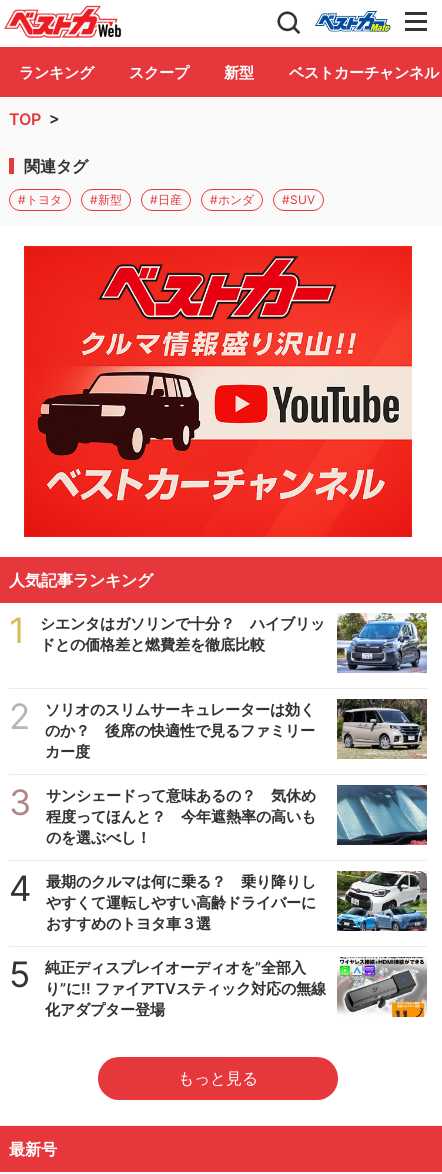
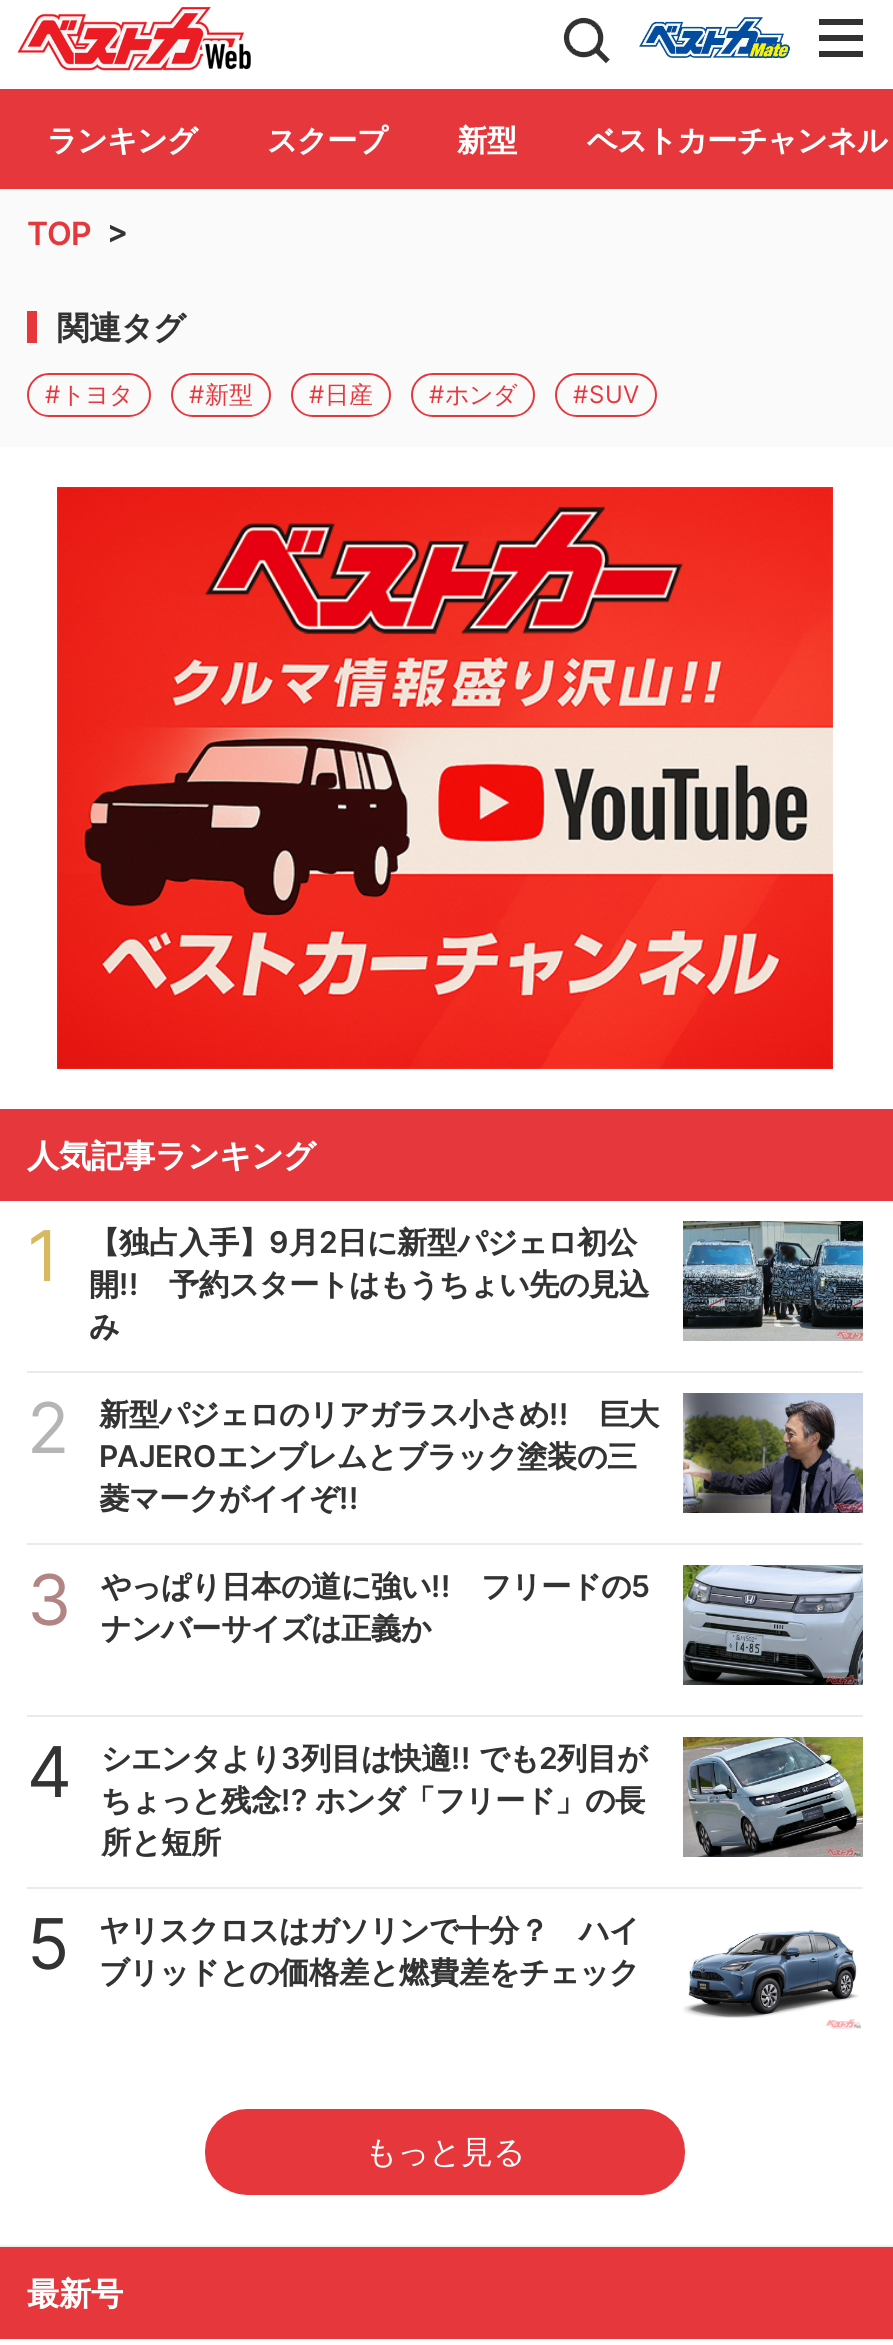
- [image]
- シエンタはガソリンで十分？ ハイブリッ
- ドとの価格差と燃費差を徹底比較
+ [image]
+ 【独占入手】9月2日に新型パジェロ初公
+ 開!! 予約スタートはもうちょい先の見込
+ み

- [image]
- ソリオのスリムサーキュレーターは効く
- のか？ 後席の快適性で見るファミリー
- カー度
+ [image]
+ 新型パジェロのリアガラス小さめ!! 巨大
+ PAJEROエンブレムとブラック塗装の三
+ 菱マークがイイぞ!!

- [image]
- サンシェードって意味あるの？ 気休め
- 程度ってほんと？ 今年遮熱率の高いも
- のを選ぶべし！
+ [image]
+ やっぱり日本の道に強い!! フリードの5
+ ナンバーサイズは正義か

- [image]
- 最期のクルマは何に乗る？ 乗り降りし
- やすくて運転しやすい高齢ドライバーに
- おすすめのトヨタ車３選
+ [image]
+ シエンタより3列目は快適!! でも2列目が
+ ちょっと残念!? ホンダ「フリード」の長
+ 所と短所

- [image]
- 純正ディスプレイオーディオを”全部入
- り”に!! ファイアTVスティック対応の無線
- 化アダプター登場
+ [image]
+ ヤリスクロスはガソリンで十分？ ハイ
+ ブリッドとの価格差と燃費差をチェック
